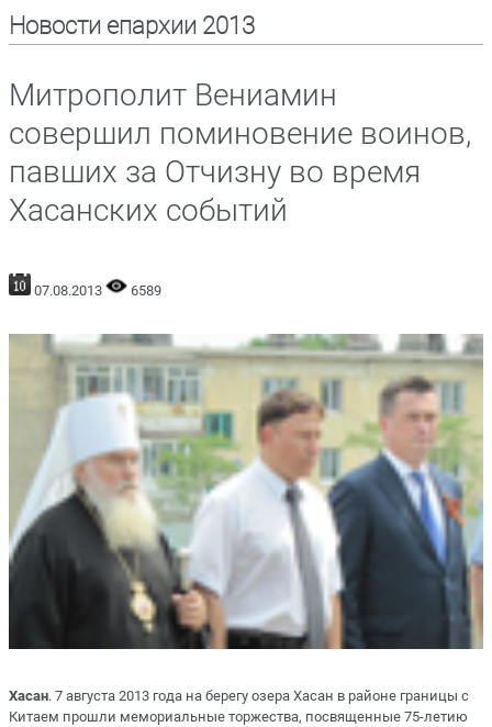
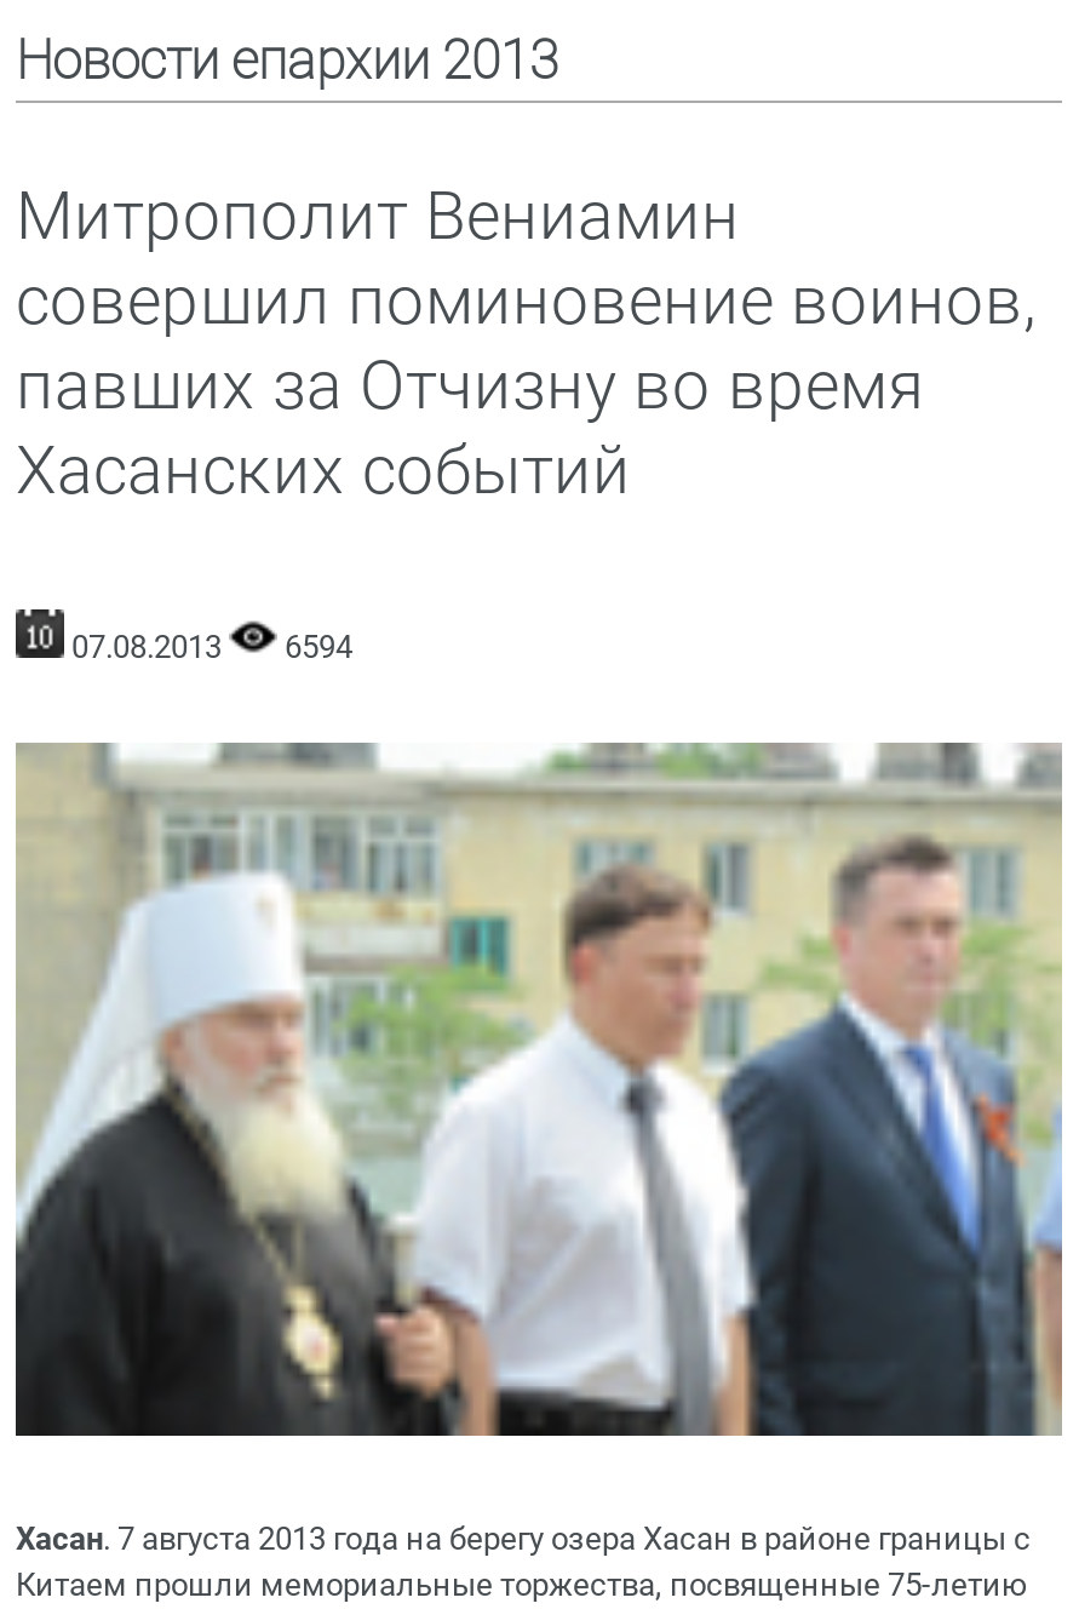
- 07.08.2013 6589
+ 07.08.2013 6594
